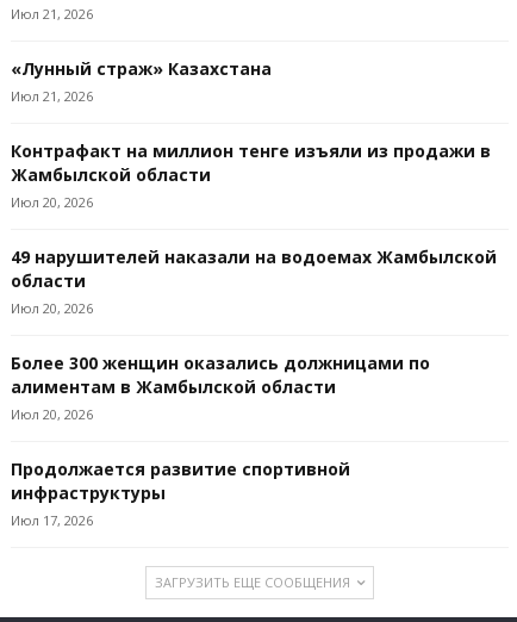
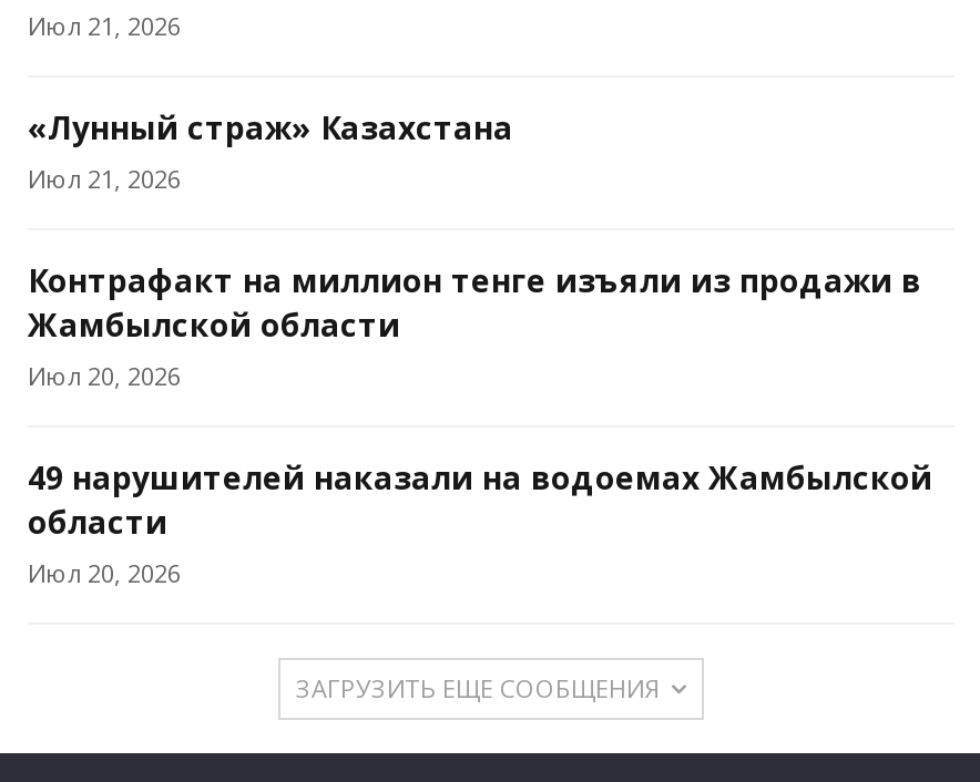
- Более 300 женщин оказались должницами по
- алиментам в Жамбылской области
- Июл 20, 2026
- Продолжается развитие спортивной
- инфраструктуры
- Июл 17, 2026
